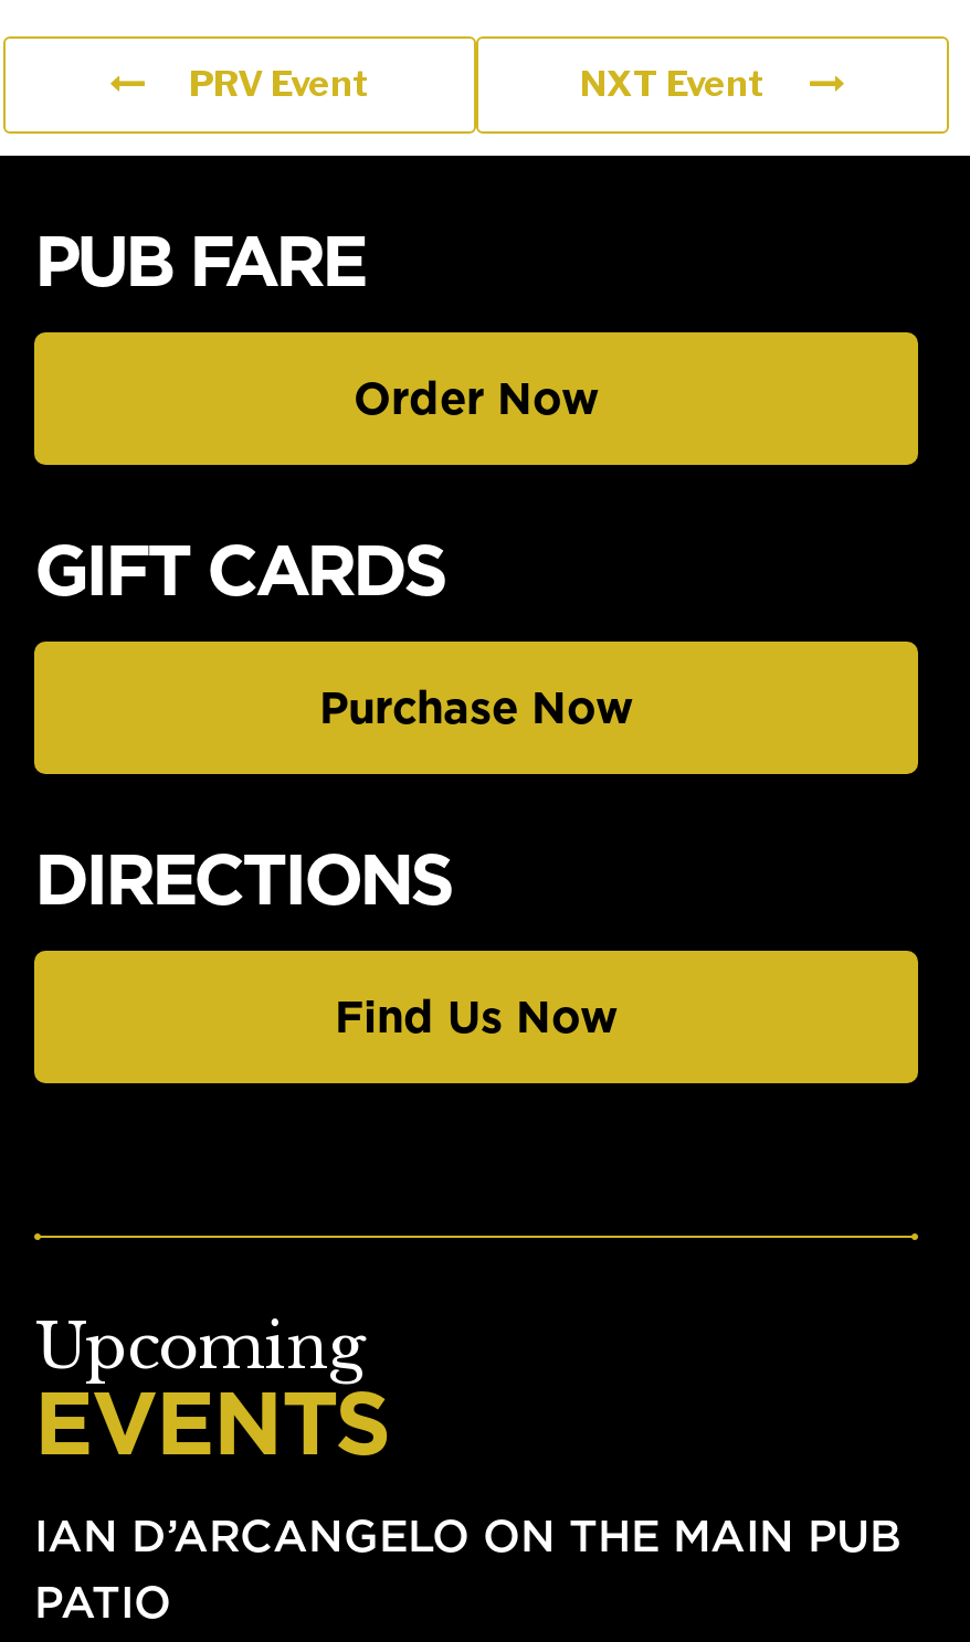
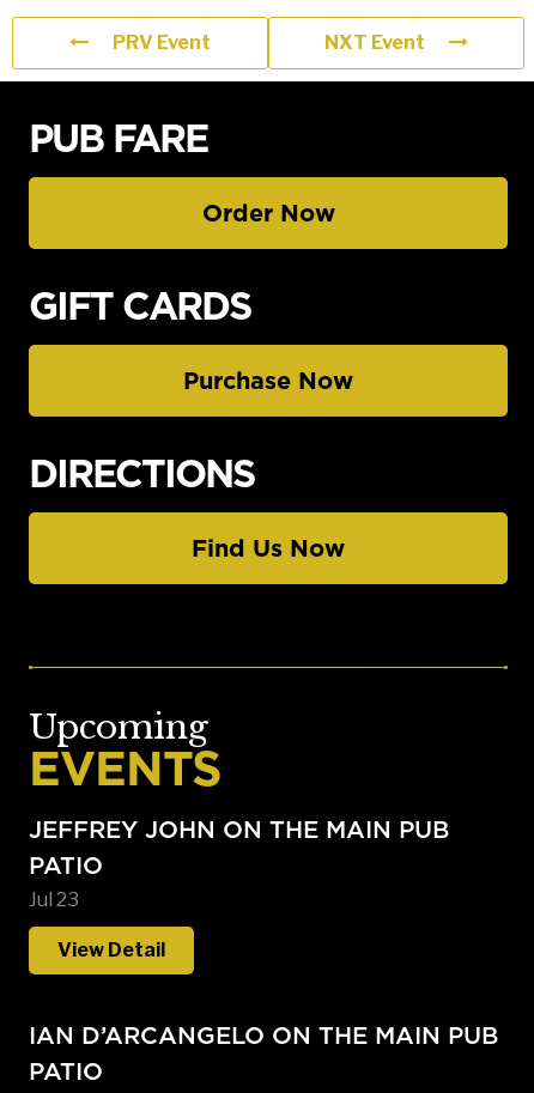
+ JEFFREY JOHN ON THE MAIN PUB
+ PATIO
+ Jul 23
+ View Detail
